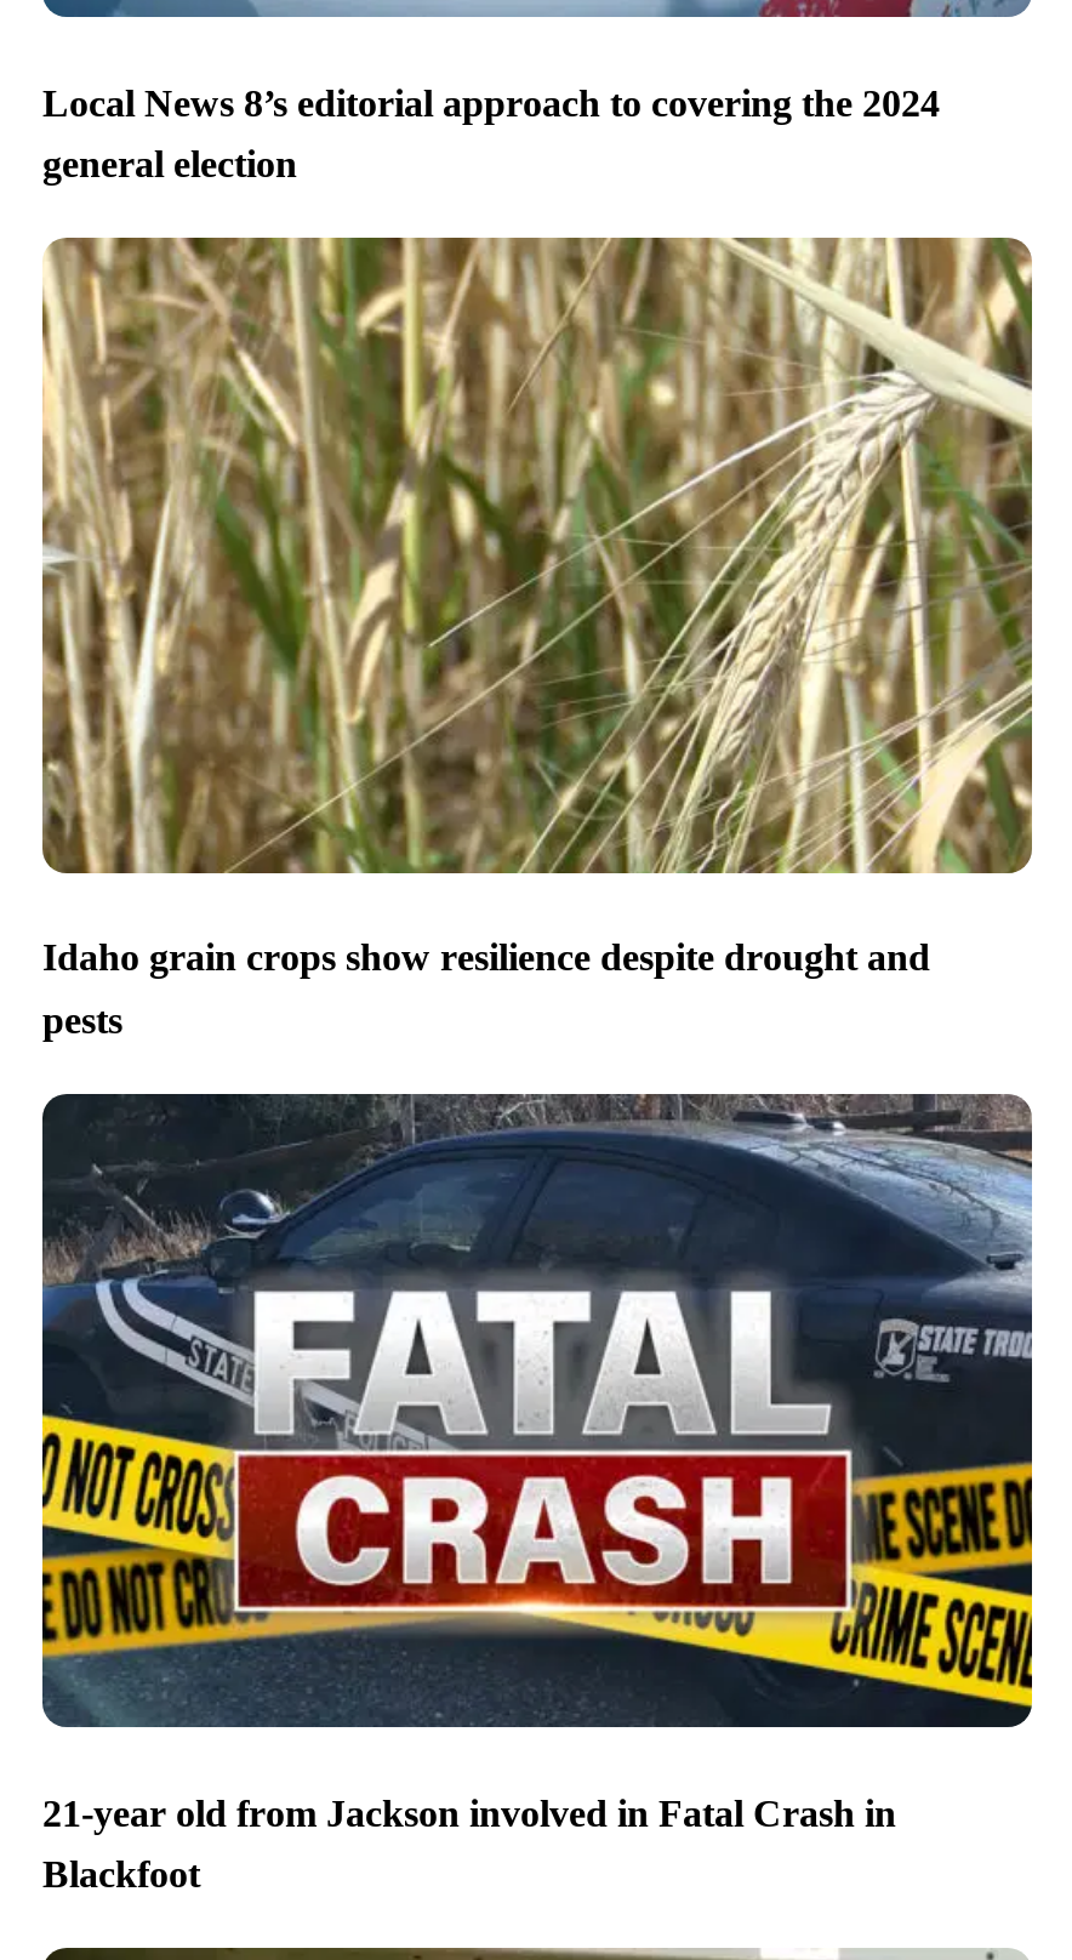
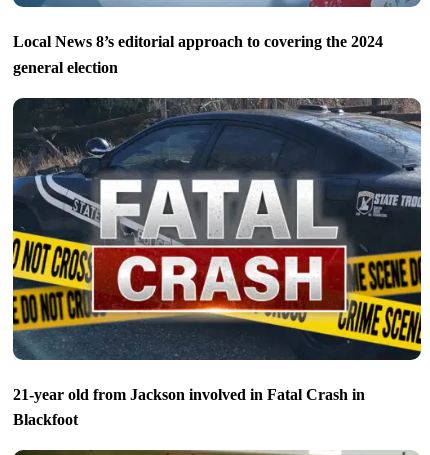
- [image]
- Idaho grain crops show resilience despite drought and
- pests
